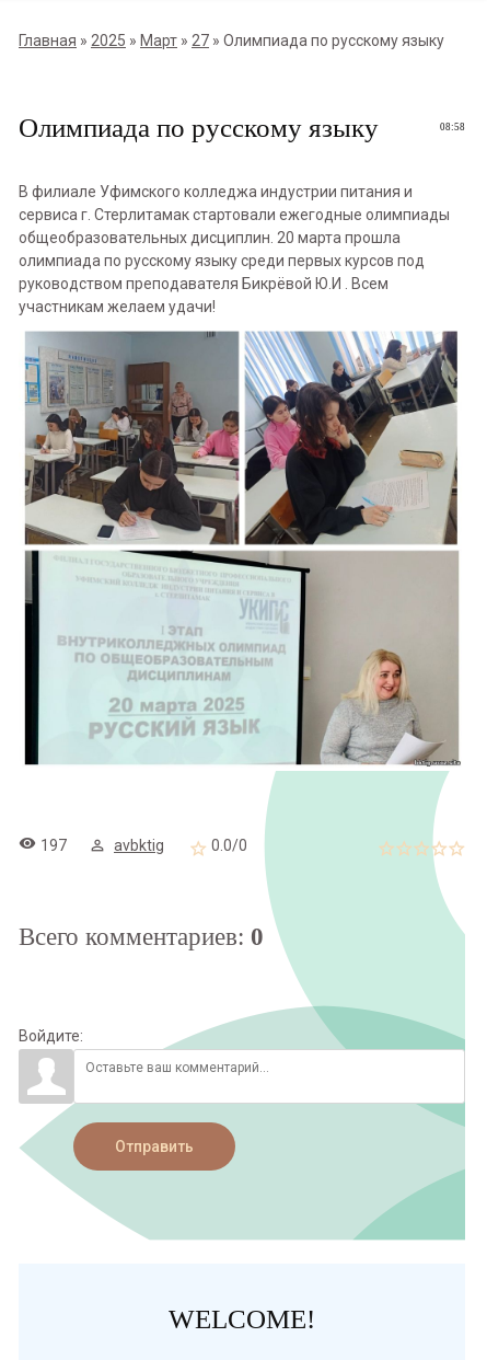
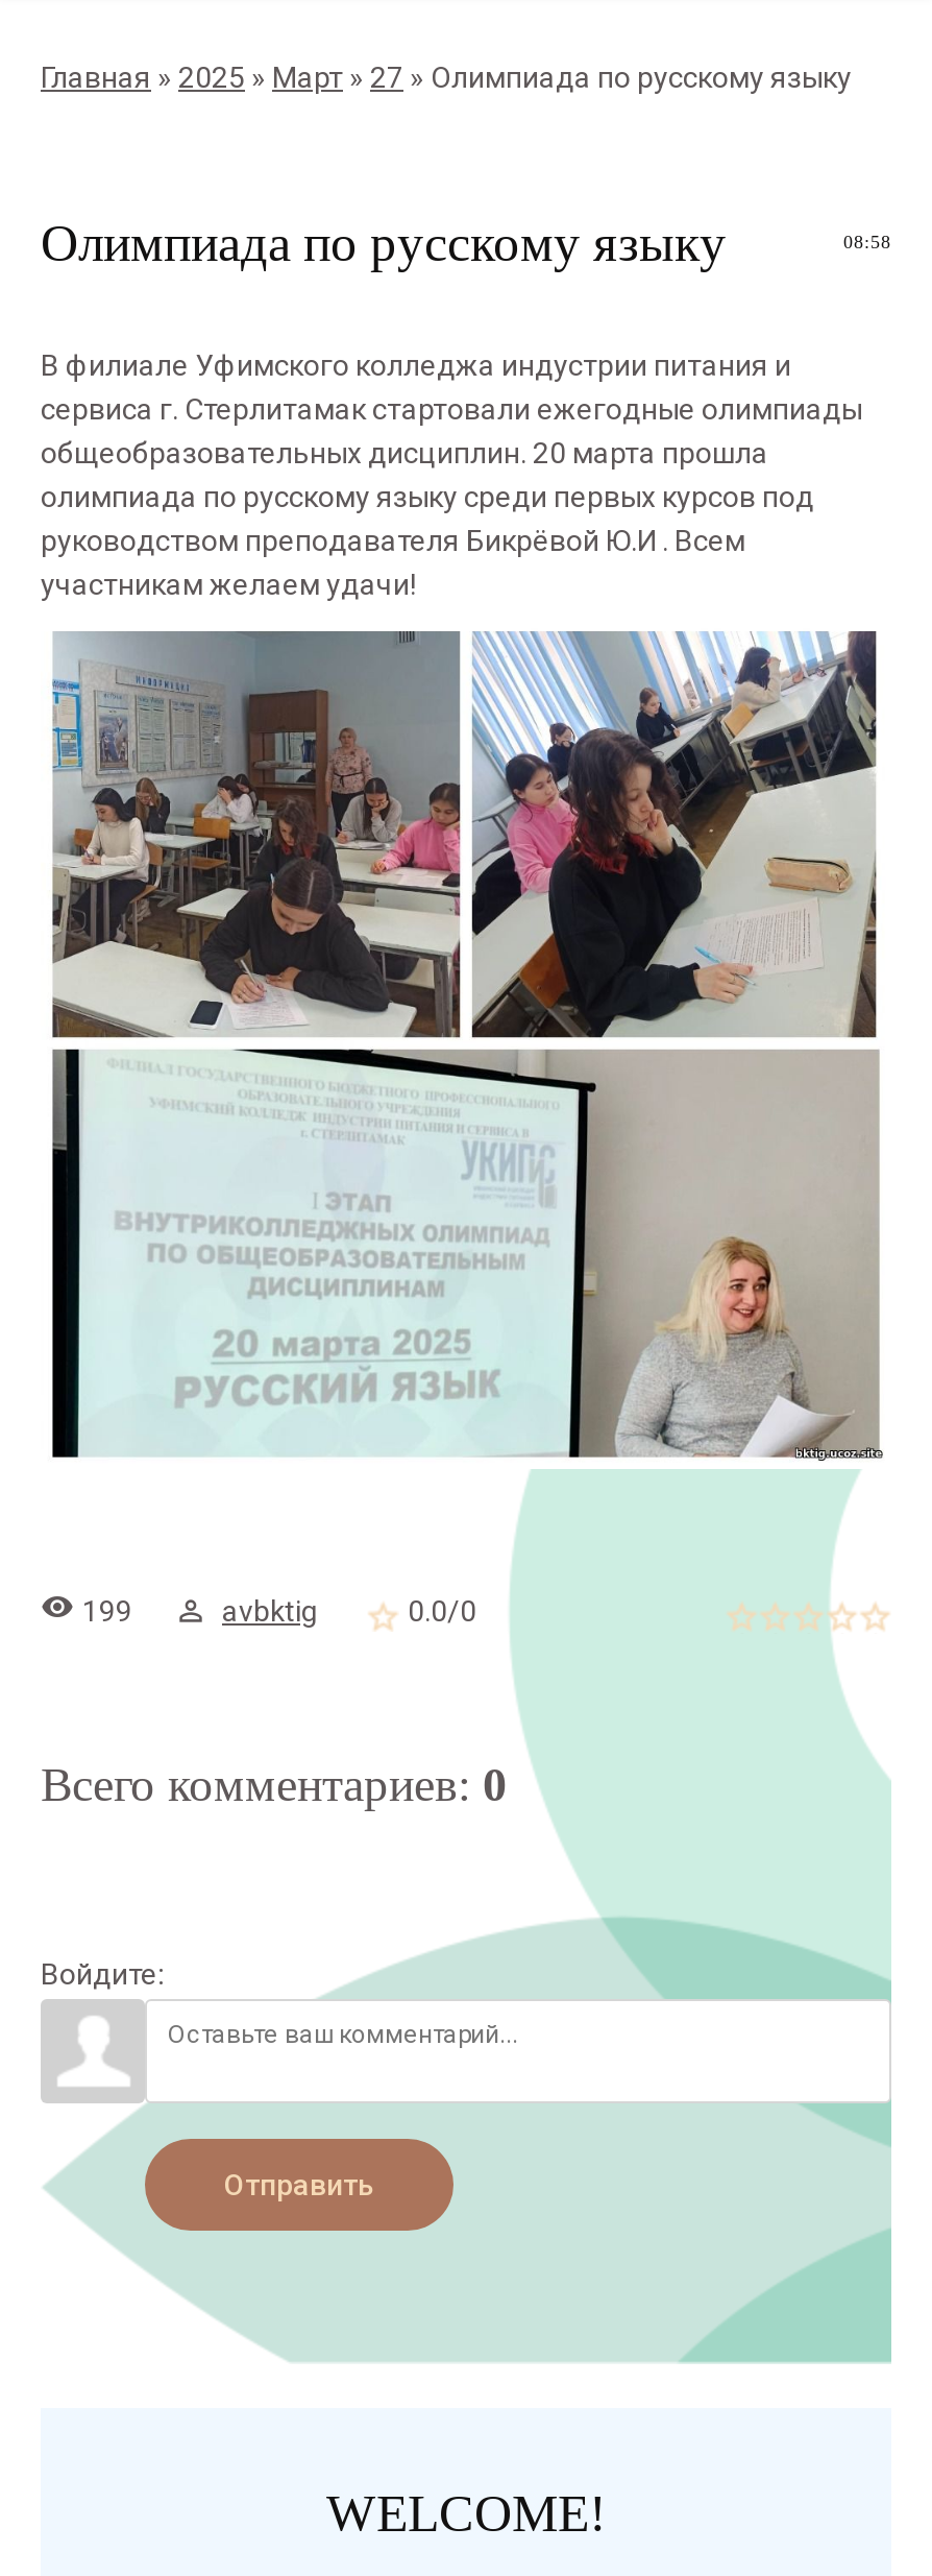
- 197
+ 199
